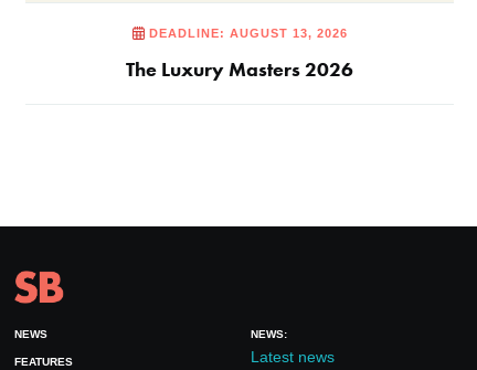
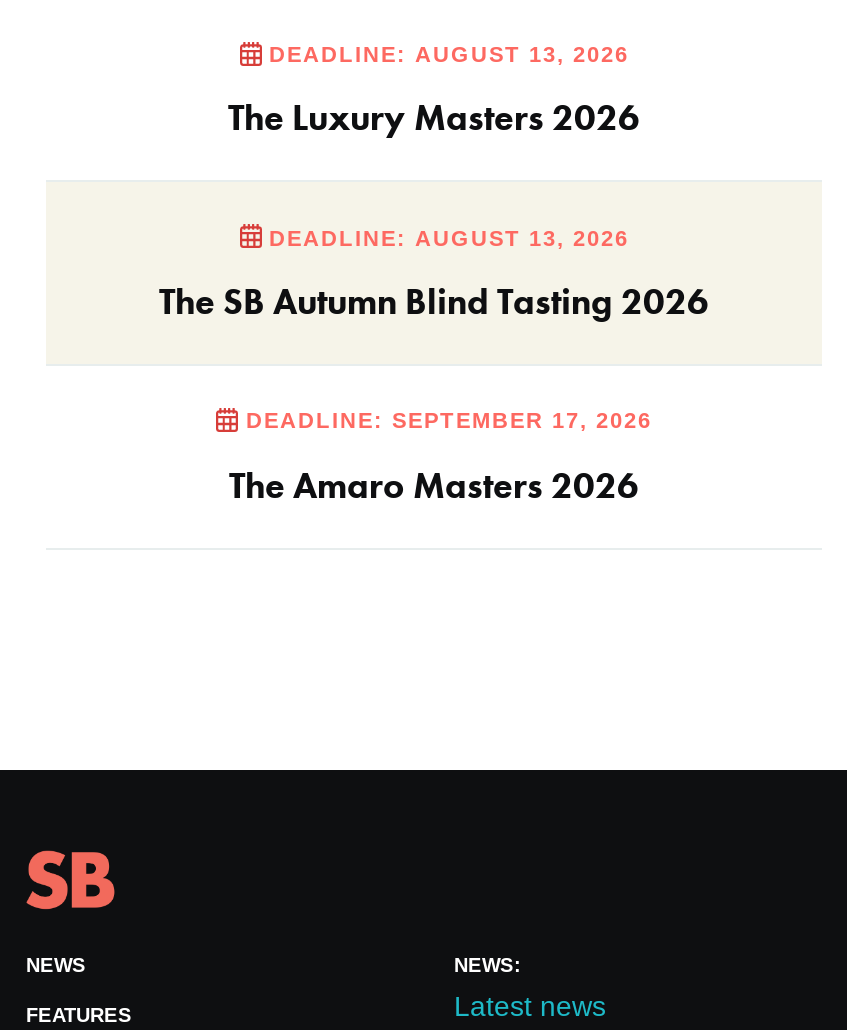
+ DEADLINE: AUGUST 13, 2026
+ The SB Autumn Blind Tasting 2026
+ DEADLINE: SEPTEMBER 17, 2026
+ The Amaro Masters 2026
